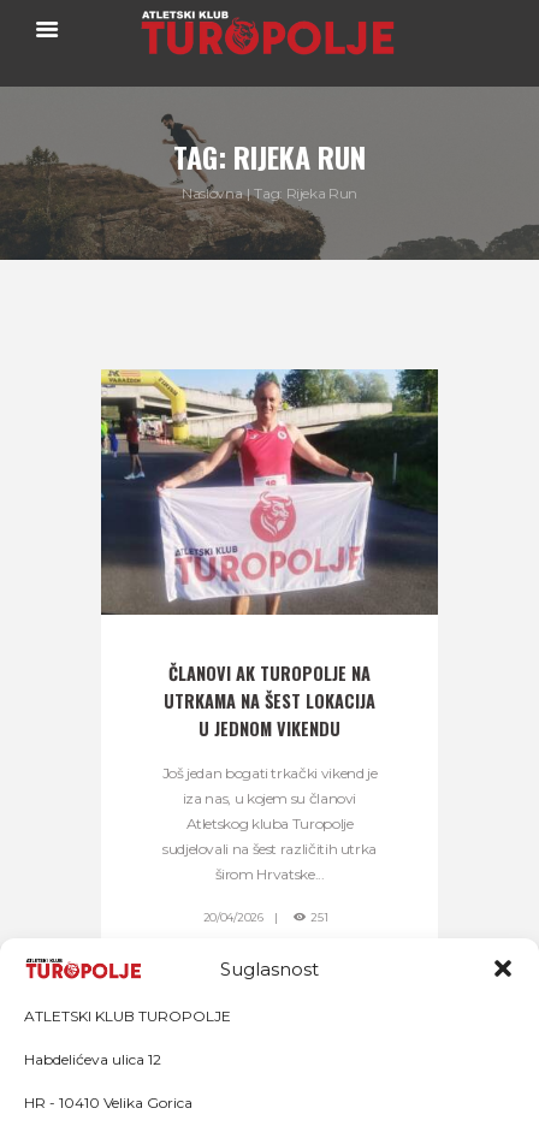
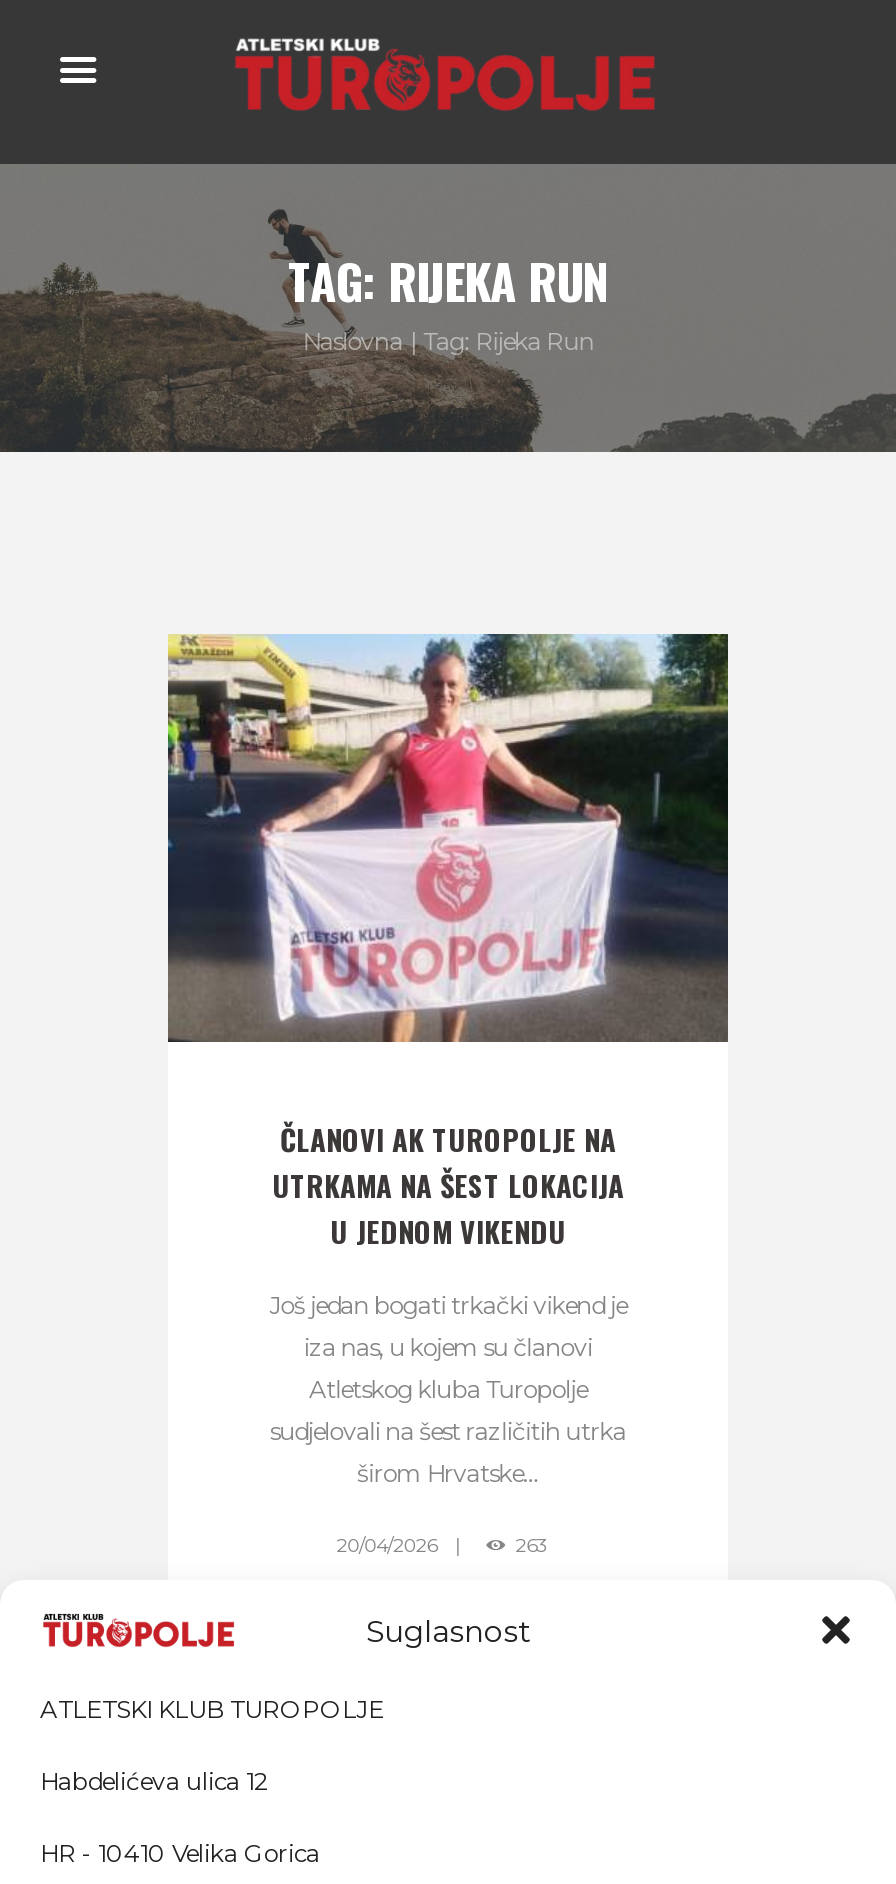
- 251
+ 263
